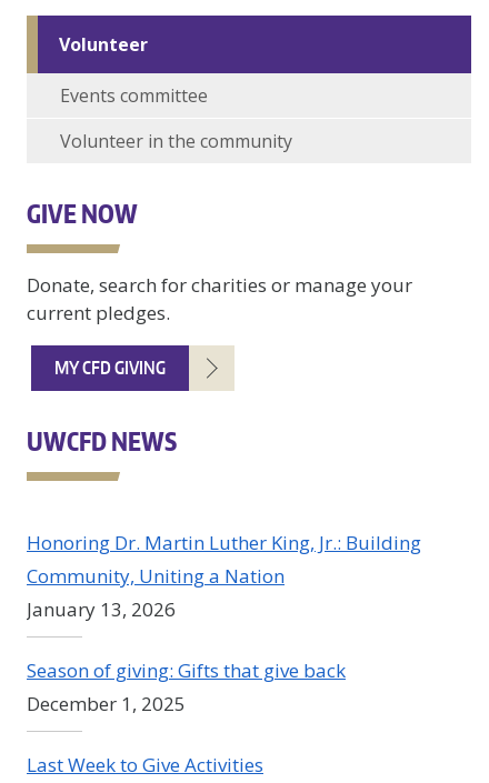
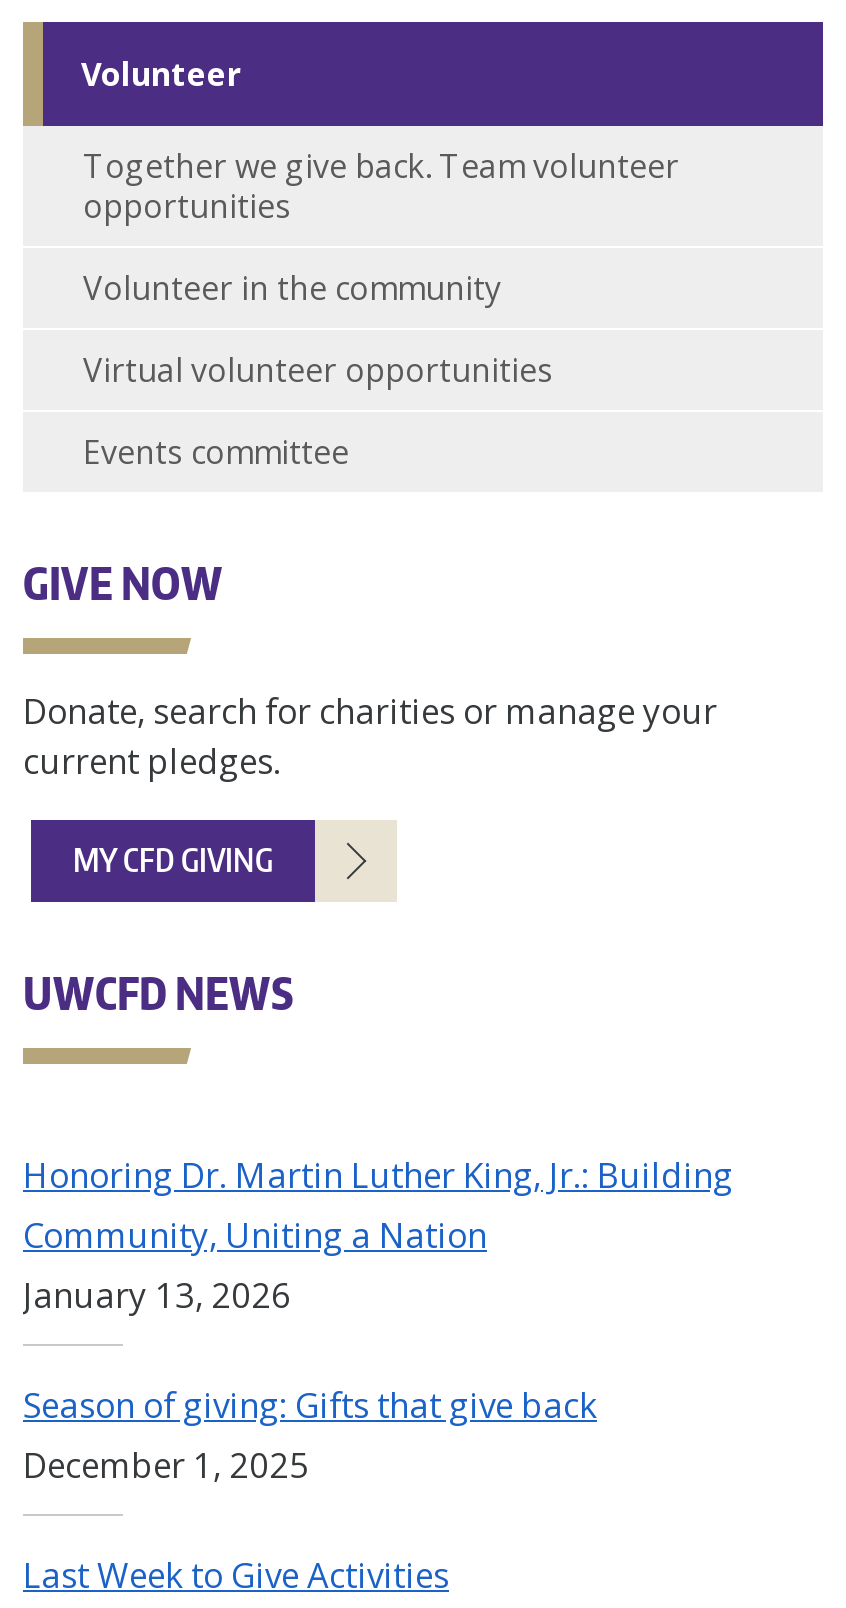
+ Together we give back. Team volunteer
+ opportunities
+ Virtual volunteer opportunities

moved down: Events committee

moved up: Volunteer in the community
